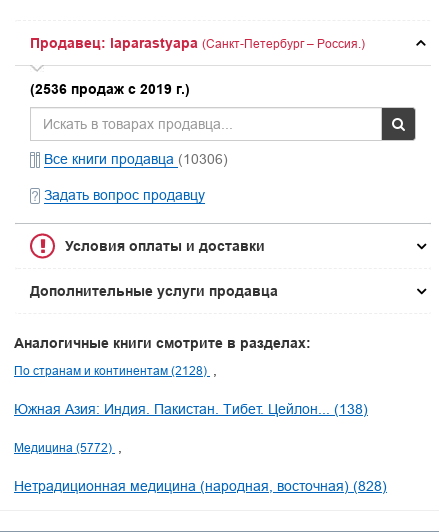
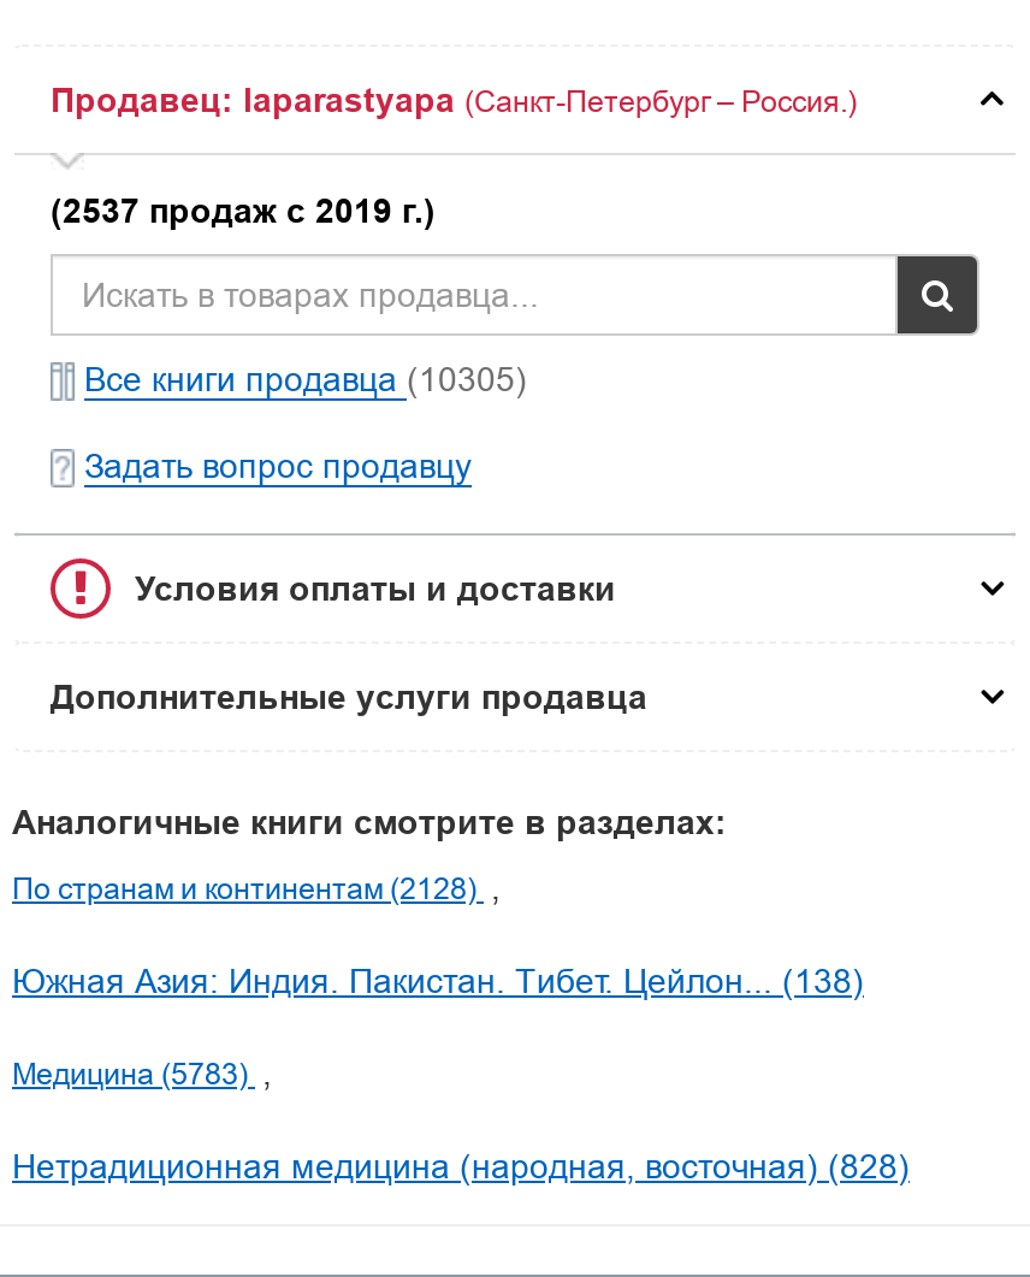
- (2536 продаж с 2019 г.)
+ (2537 продаж с 2019 г.)

- Все книги продавца (10306)
+ Все книги продавца (10305)

- Медицина (5772)
+ Медицина (5783)
